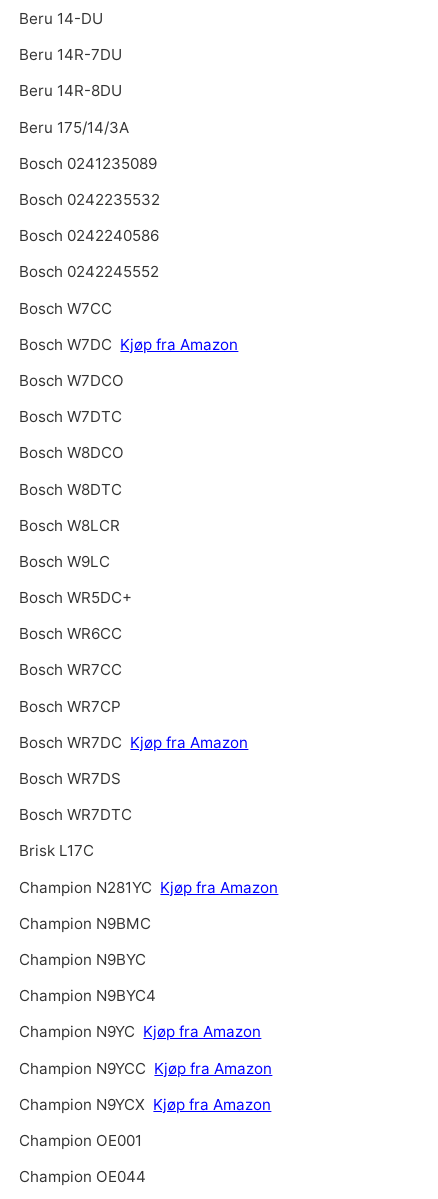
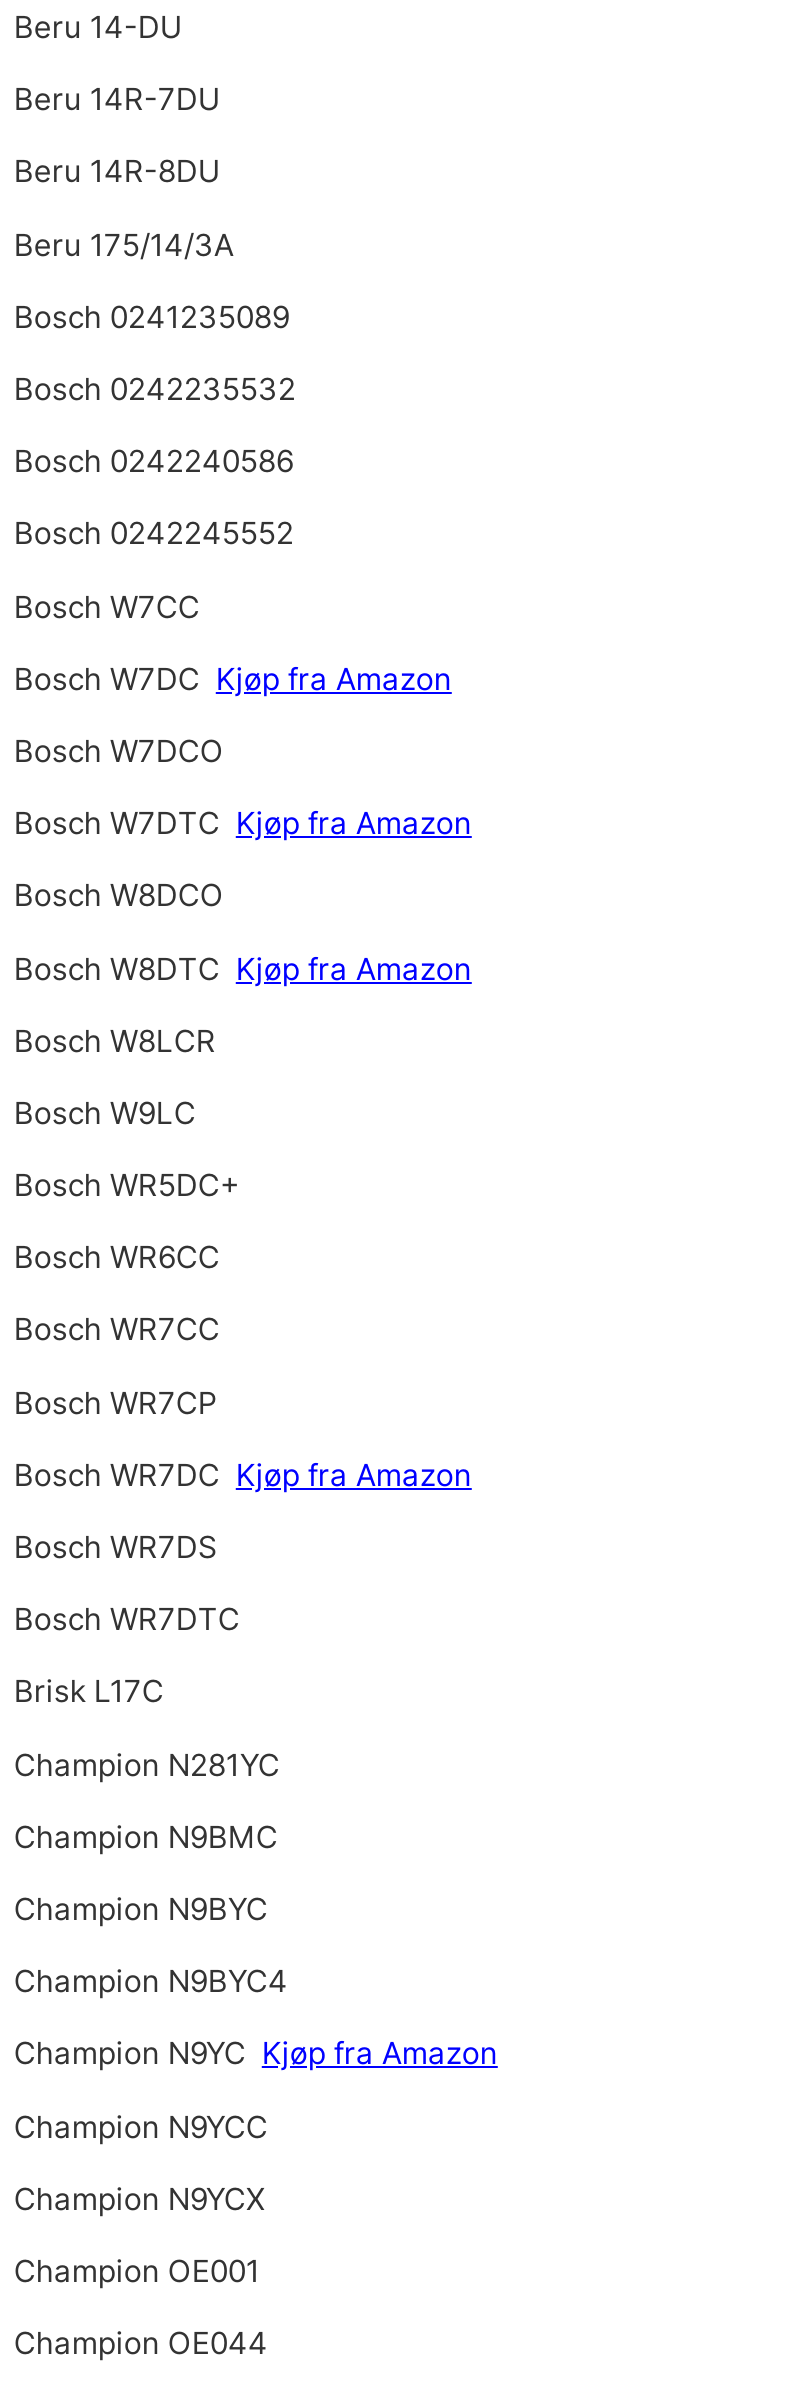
- Bosch W7DTC
+ Bosch W7DTC Kjøp fra Amazon

- Bosch W8DTC
+ Bosch W8DTC Kjøp fra Amazon

- Champion N281YC Kjøp fra Amazon
+ Champion N281YC

- Champion N9YCC Kjøp fra Amazon
+ Champion N9YCC

- Champion N9YCX Kjøp fra Amazon
+ Champion N9YCX
